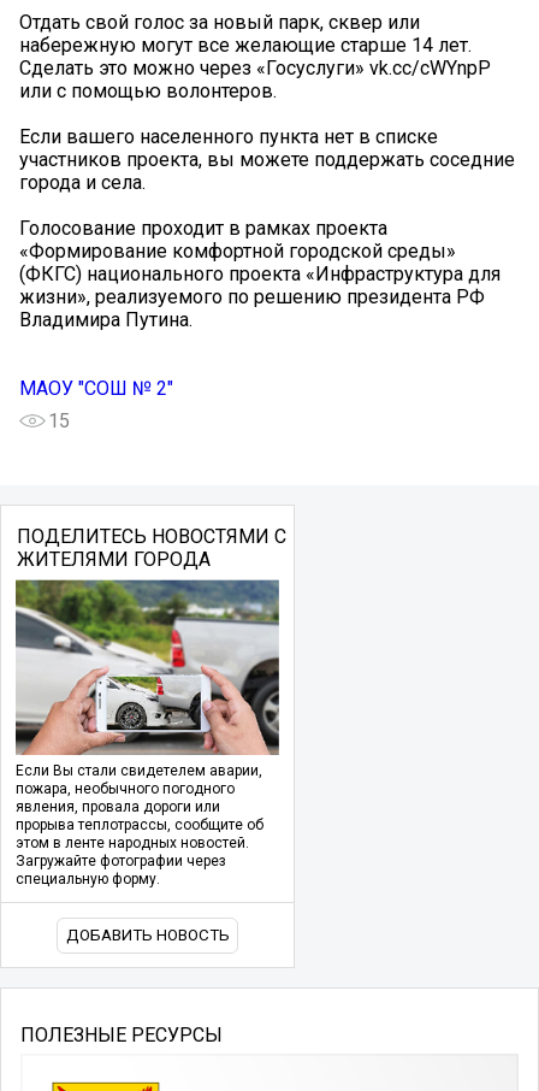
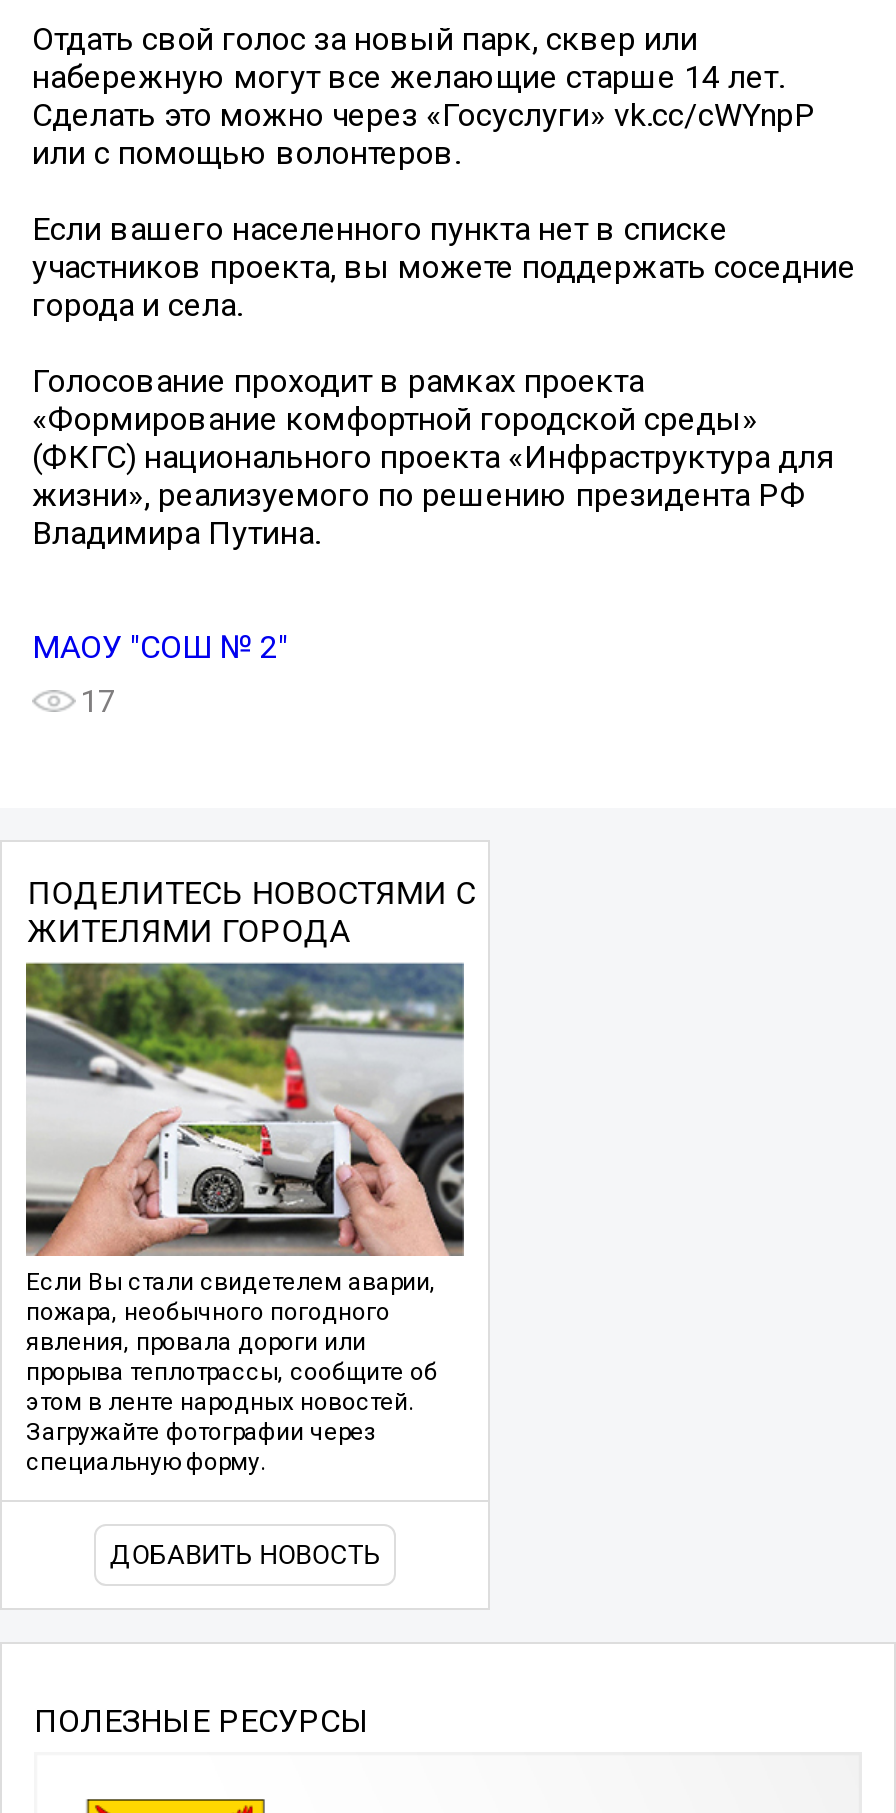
- 15
+ 17
